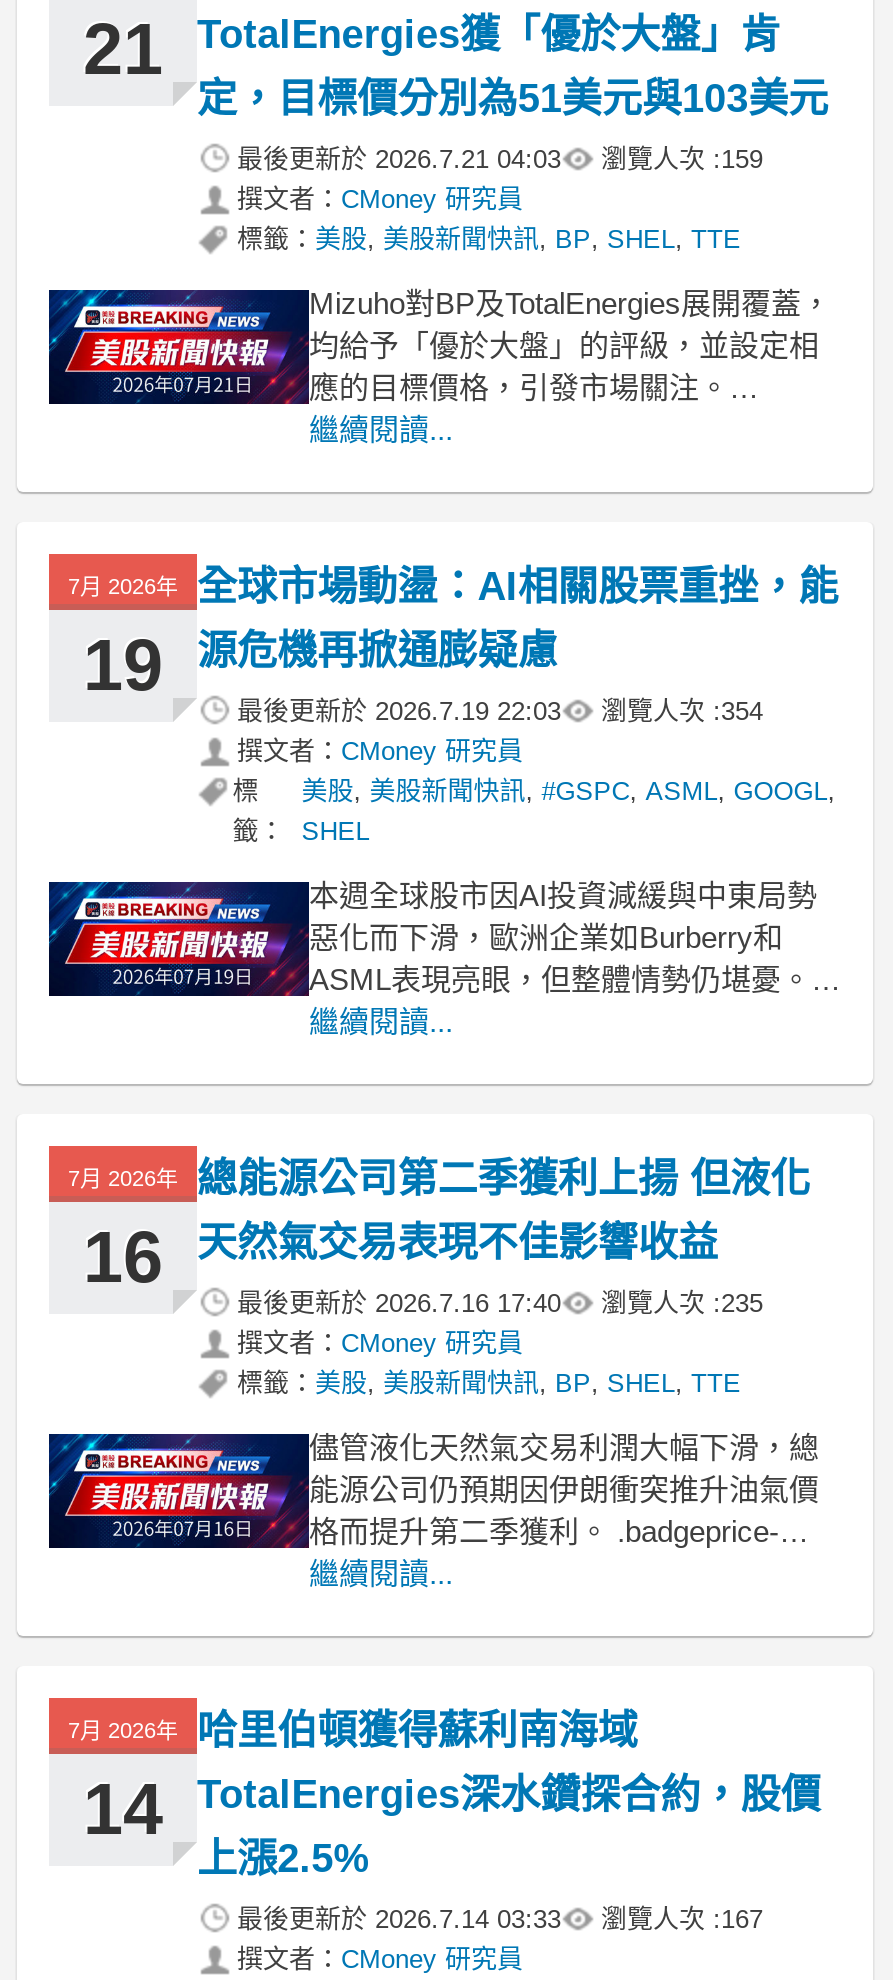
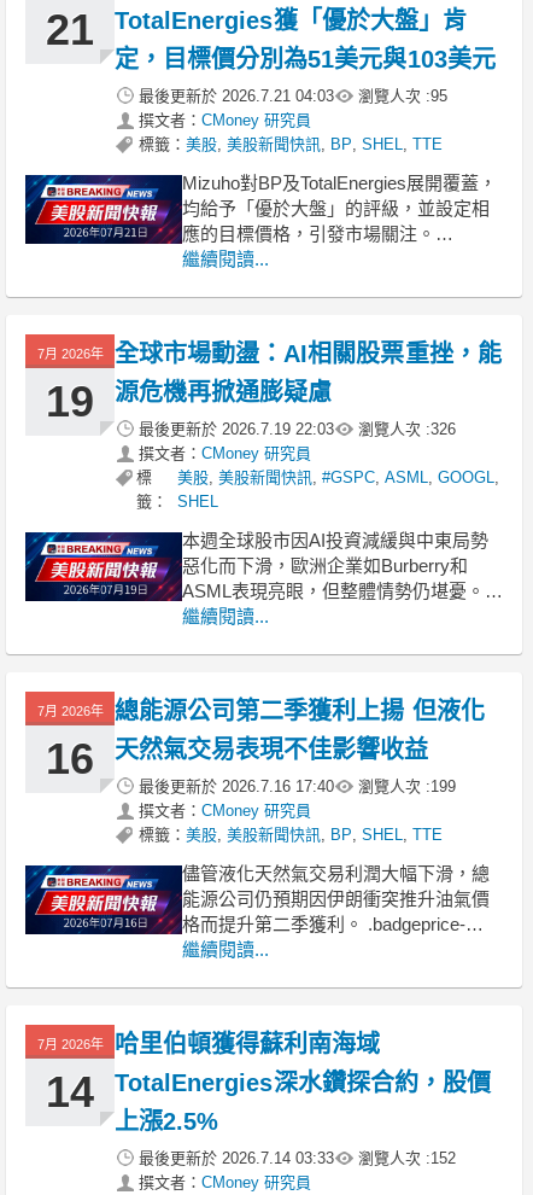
- 最後更新於2026.7.21 04:03 瀏覽人次 : 159
+ 最後更新於2026.7.21 04:03 瀏覽人次 : 95

- 最後更新於2026.7.19 22:03 瀏覽人次 : 354
+ 最後更新於2026.7.19 22:03 瀏覽人次 : 326

- 最後更新於2026.7.16 17:40 瀏覽人次 : 235
+ 最後更新於2026.7.16 17:40 瀏覽人次 : 199

- 最後更新於2026.7.14 03:33 瀏覽人次 : 167
+ 最後更新於2026.7.14 03:33 瀏覽人次 : 152
